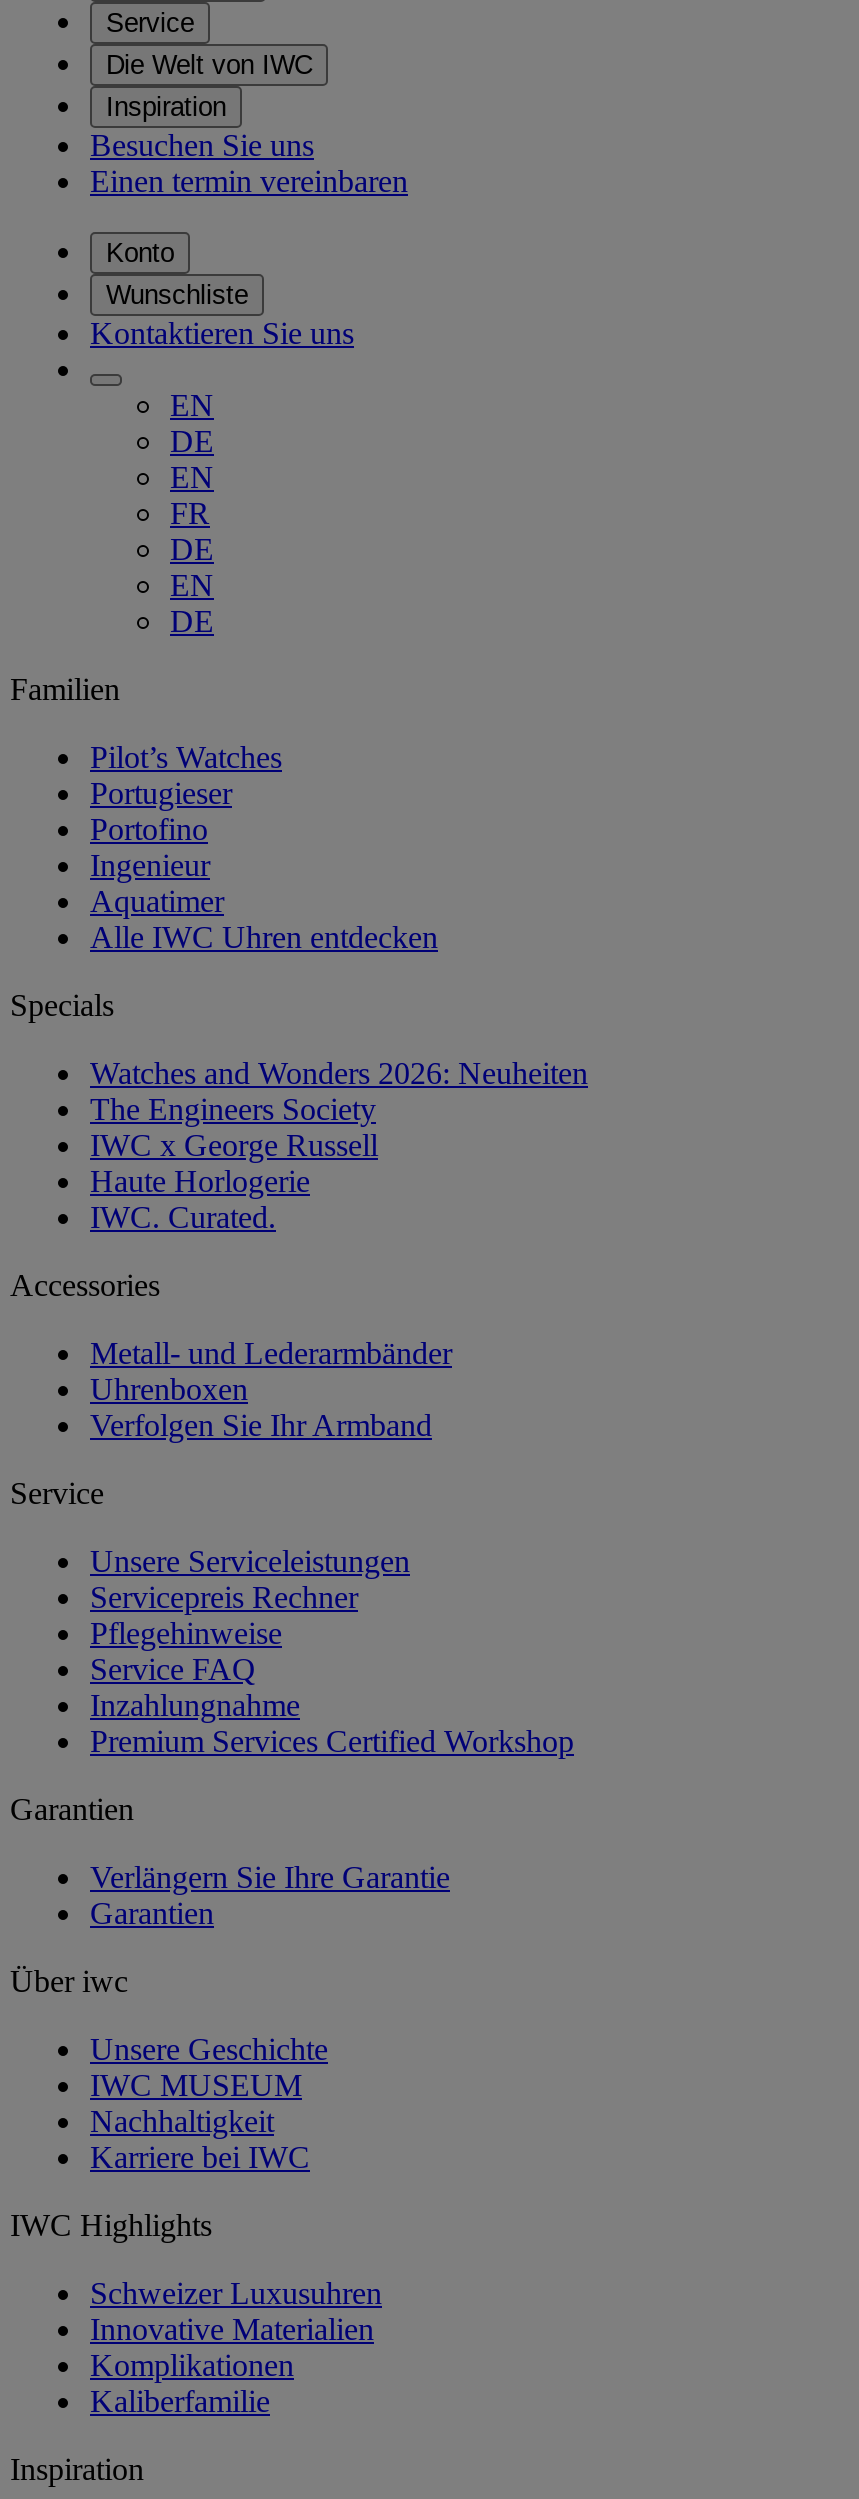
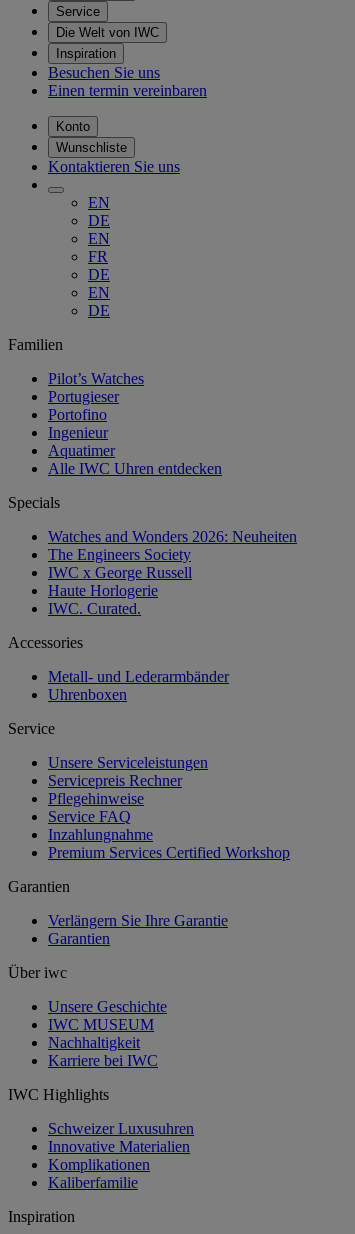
- Verfolgen Sie Ihr Armband
